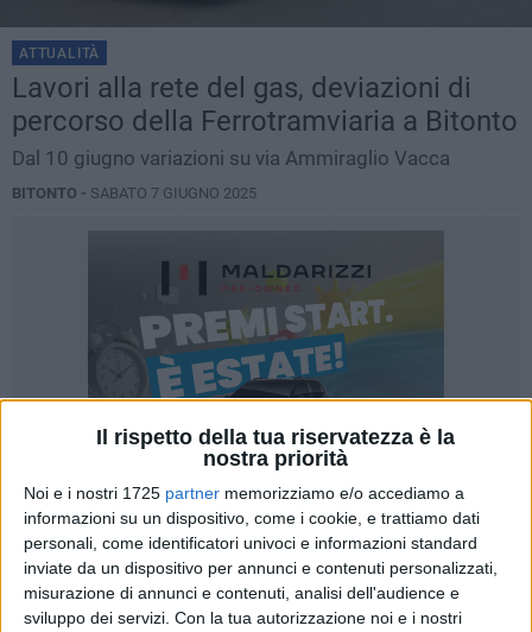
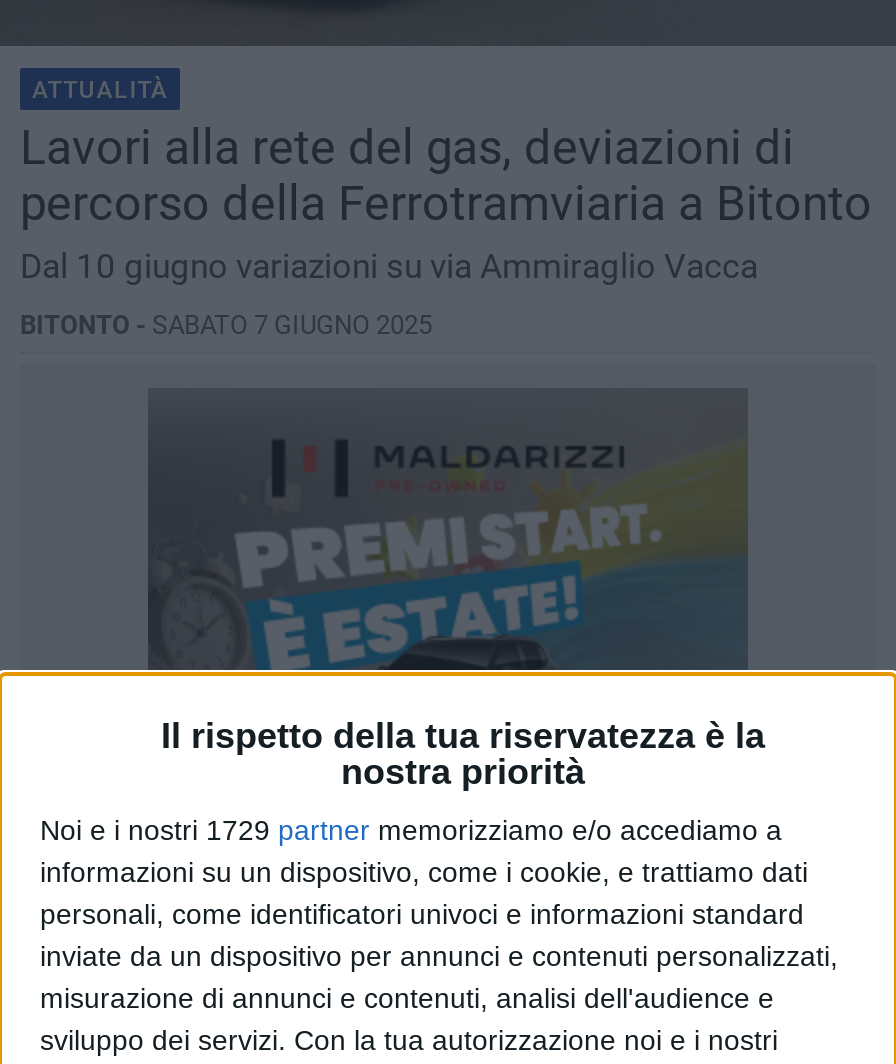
- Noi e i nostri 1725 partner memorizziamo e/o accediamo a
+ Noi e i nostri 1729 partner memorizziamo e/o accediamo a
